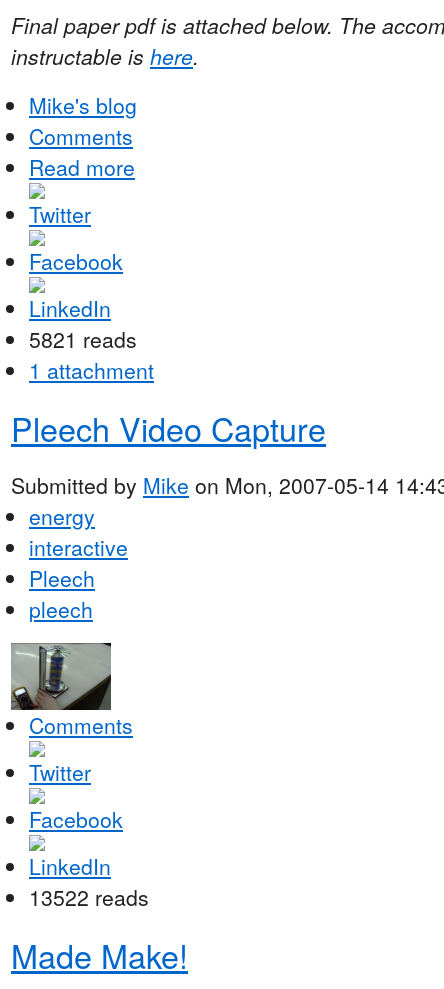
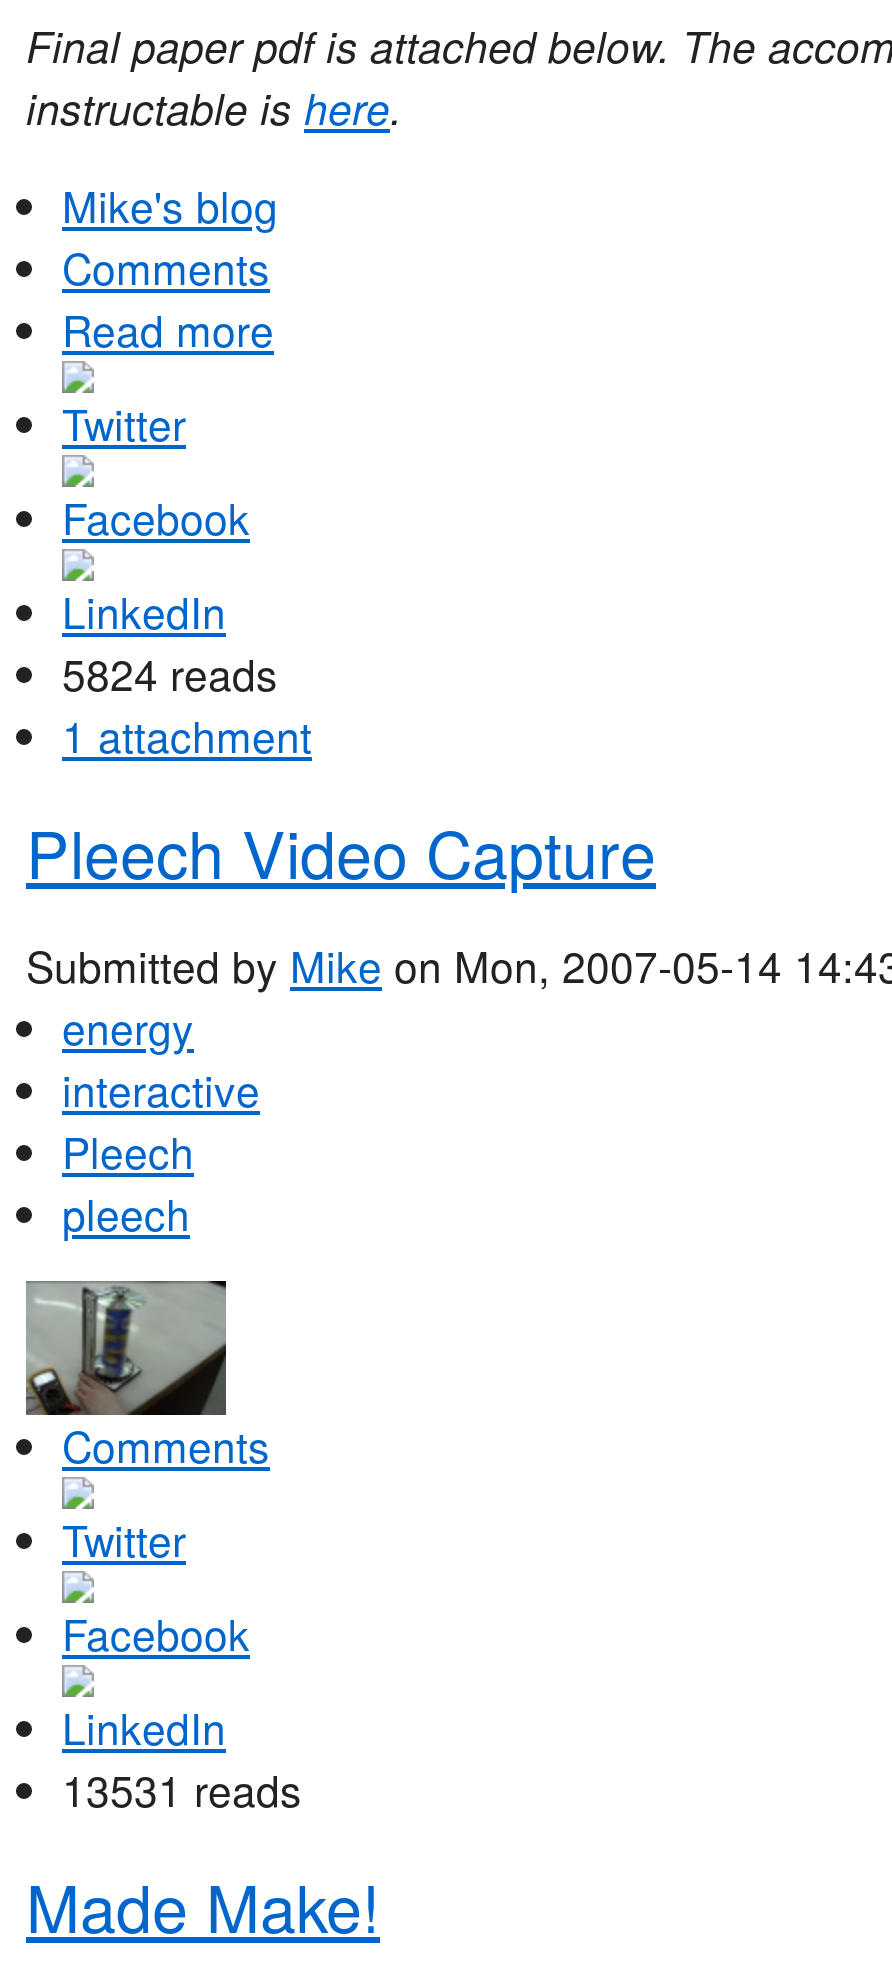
- 5821 reads
+ 5824 reads

- 13522 reads
+ 13531 reads
